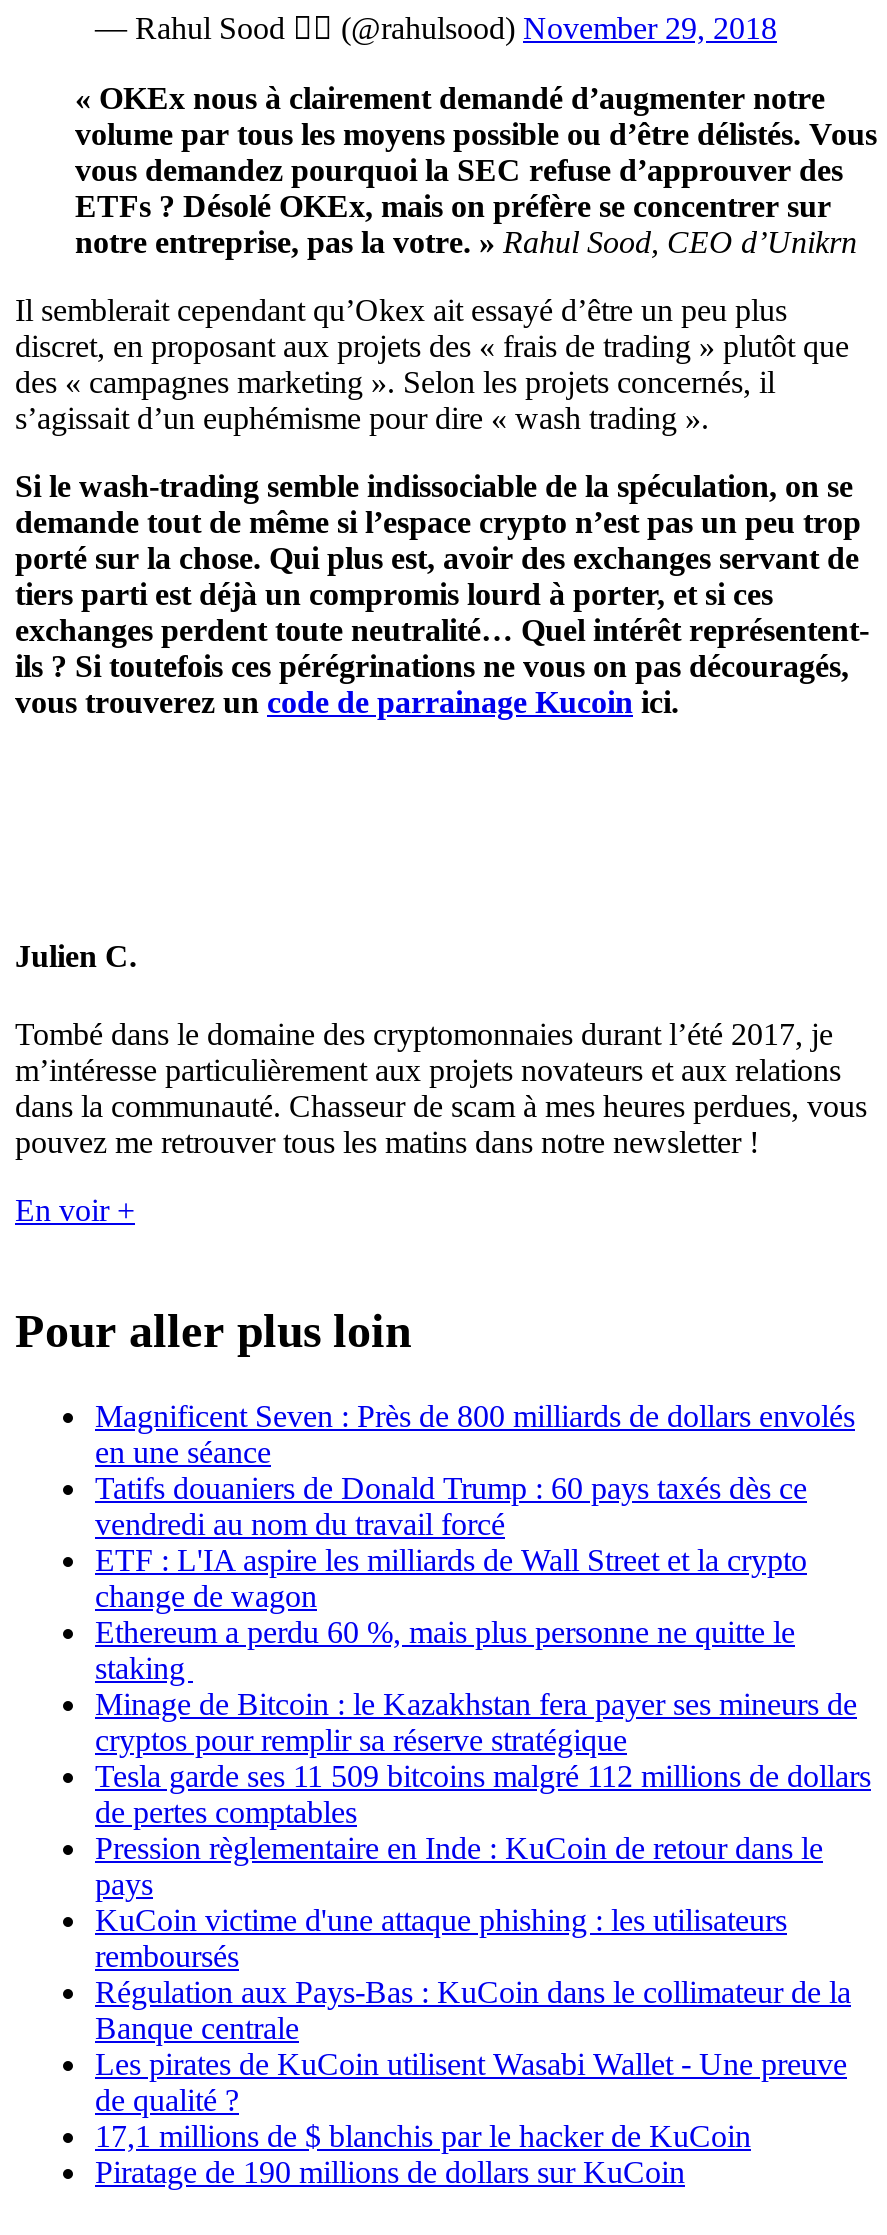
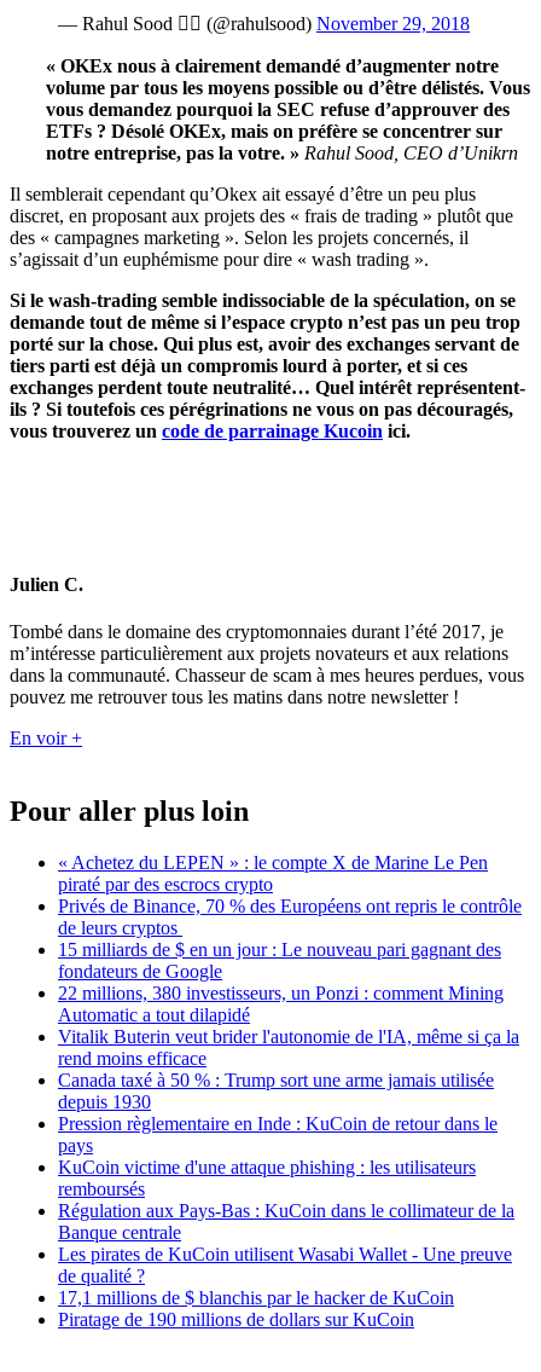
- Magnificent Seven : Près de 800 milliards de dollars envolés
- en une séance
- Tatifs douaniers de Donald Trump : 60 pays taxés dès ce
- vendredi au nom du travail forcé
- ETF : L'IA aspire les milliards de Wall Street et la crypto
- change de wagon
- Ethereum a perdu 60 %, mais plus personne ne quitte le
- staking
- Minage de Bitcoin : le Kazakhstan fera payer ses mineurs de
- cryptos pour remplir sa réserve stratégique
- Tesla garde ses 11 509 bitcoins malgré 112 millions de dollars
- de pertes comptables
+ « Achetez du LEPEN » : le compte X de Marine Le Pen
+ piraté par des escrocs crypto
+ Privés de Binance, 70 % des Européens ont repris le contrôle
+ de leurs cryptos
+ 15 milliards de $ en un jour : Le nouveau pari gagnant des
+ fondateurs de Google
+ 22 millions, 380 investisseurs, un Ponzi : comment Mining
+ Automatic a tout dilapidé
+ Vitalik Buterin veut brider l'autonomie de l'IA, même si ça la
+ rend moins efficace
+ Canada taxé à 50 % : Trump sort une arme jamais utilisée
+ depuis 1930
